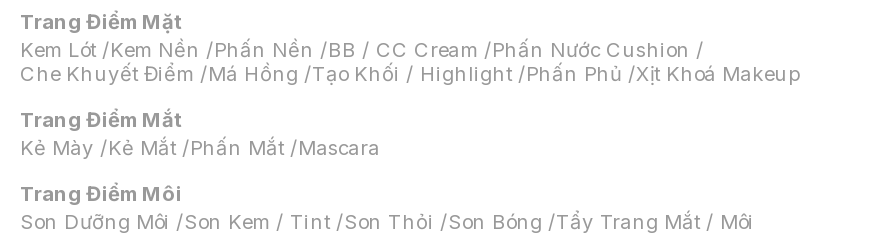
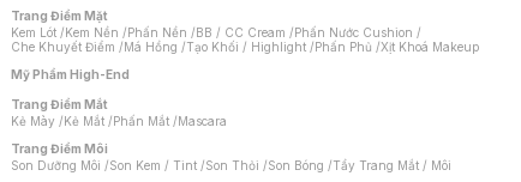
+ Mỹ Phẩm High-End
